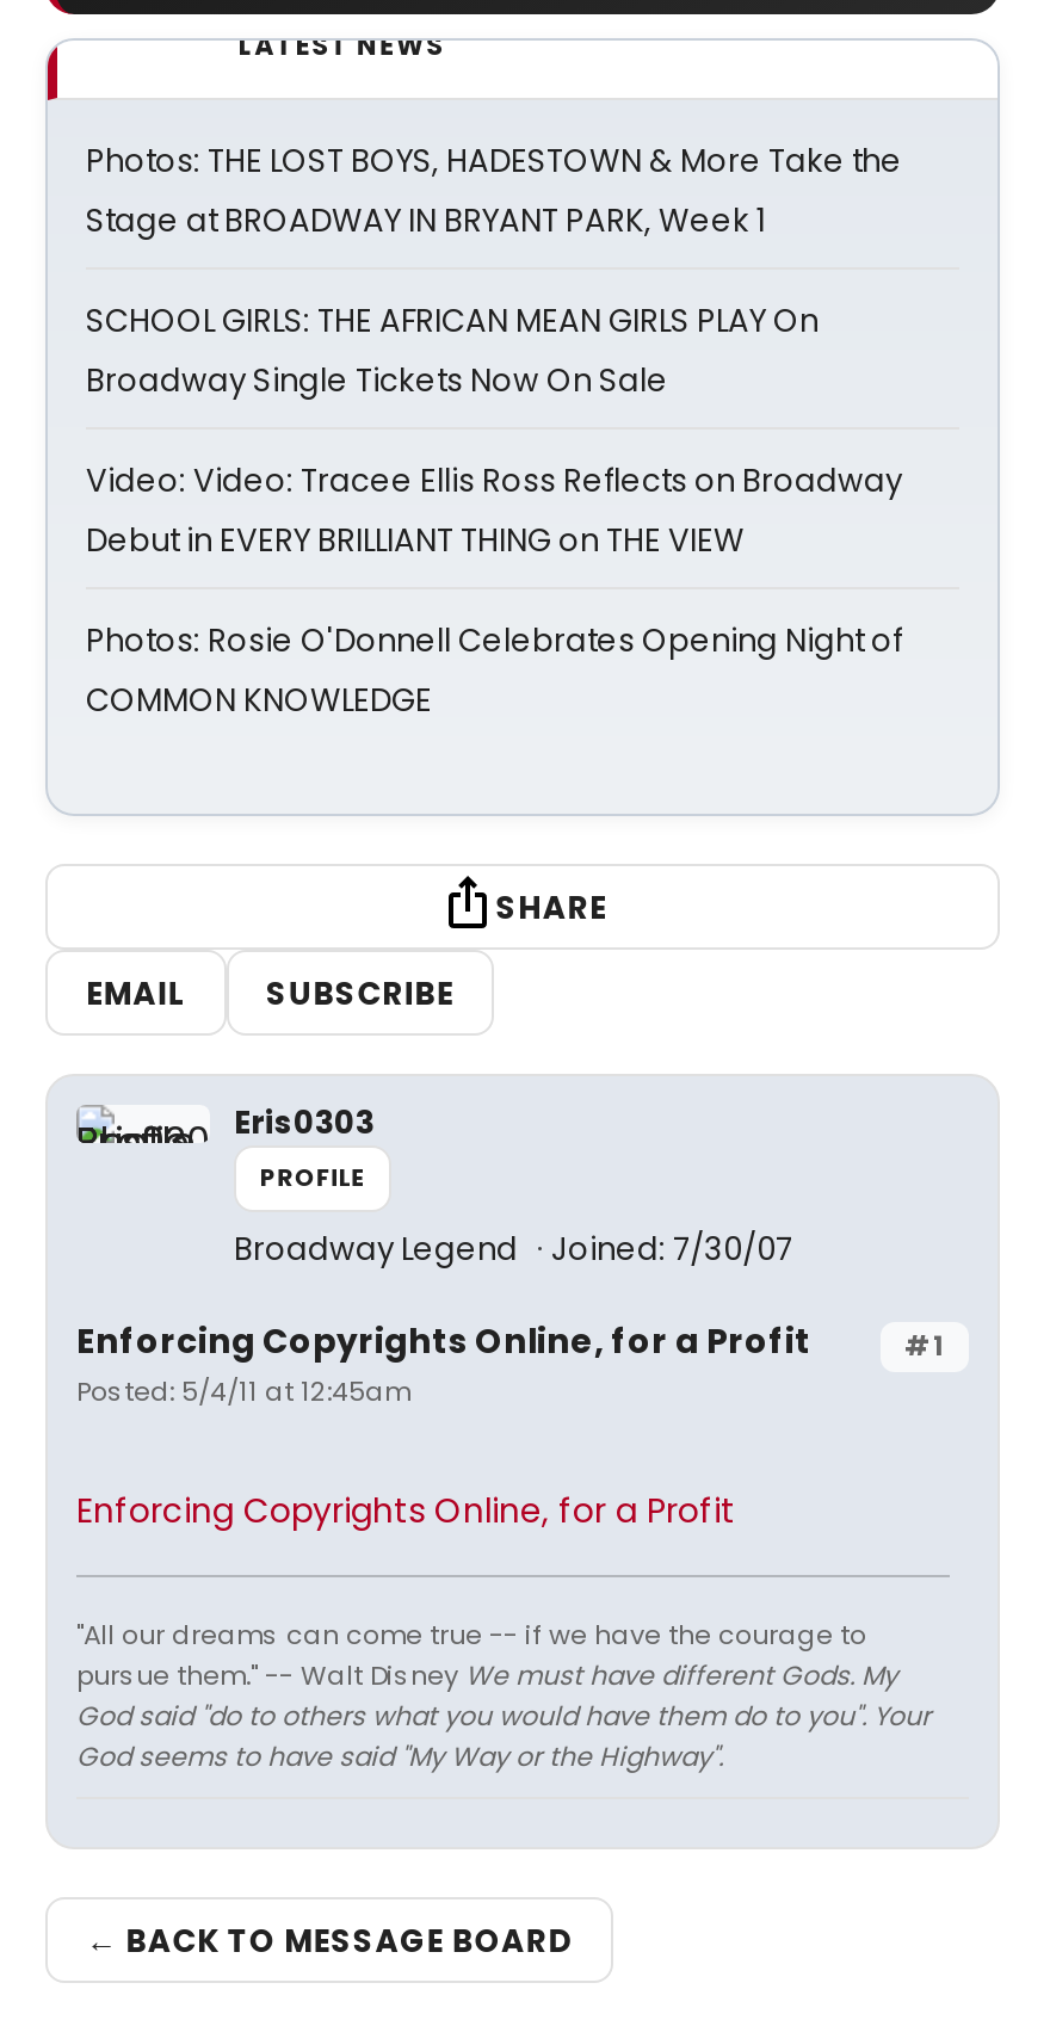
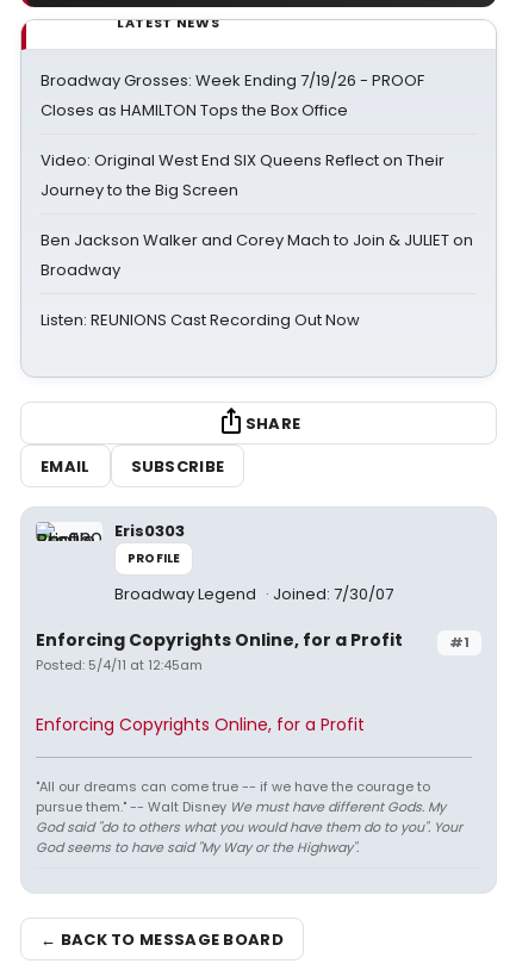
- Photos: THE LOST BOYS, HADESTOWN & More Take the
- Stage at BROADWAY IN BRYANT PARK, Week 1
+ Broadway Grosses: Week Ending 7/19/26 - PROOF
+ Closes as HAMILTON Tops the Box Office

- SCHOOL GIRLS: THE AFRICAN MEAN GIRLS PLAY On
- Broadway Single Tickets Now On Sale
+ Video: Original West End SIX Queens Reflect on Their
+ Journey to the Big Screen

- Video: Video: Tracee Ellis Ross Reflects on Broadway
- Debut in EVERY BRILLIANT THING on THE VIEW
+ Ben Jackson Walker and Corey Mach to Join & JULIET on
+ Broadway

- Photos: Rosie O'Donnell Celebrates Opening Night of
- COMMON KNOWLEDGE
+ Listen: REUNIONS Cast Recording Out Now
